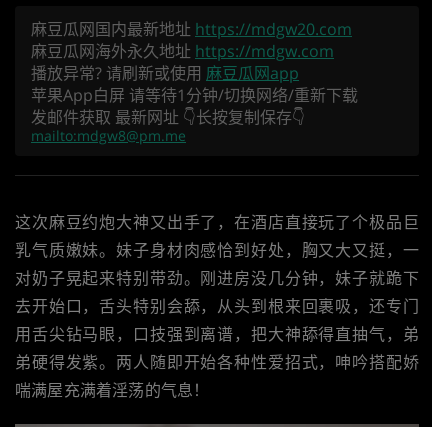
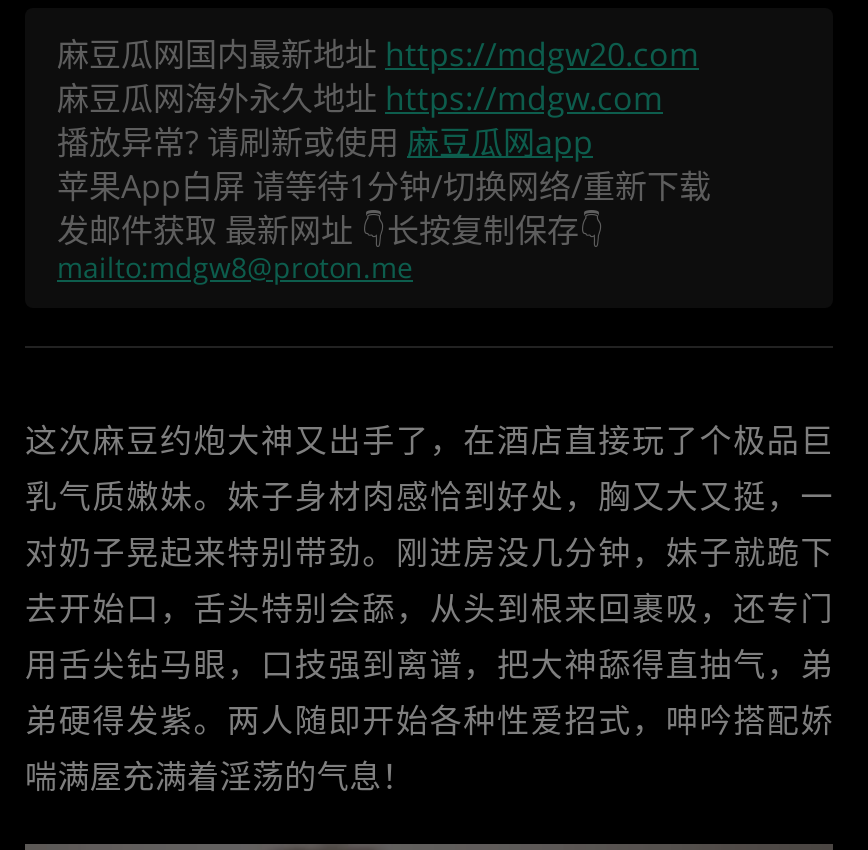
- mailto:mdgw8@pm.me
+ mailto:mdgw8@proton.me
